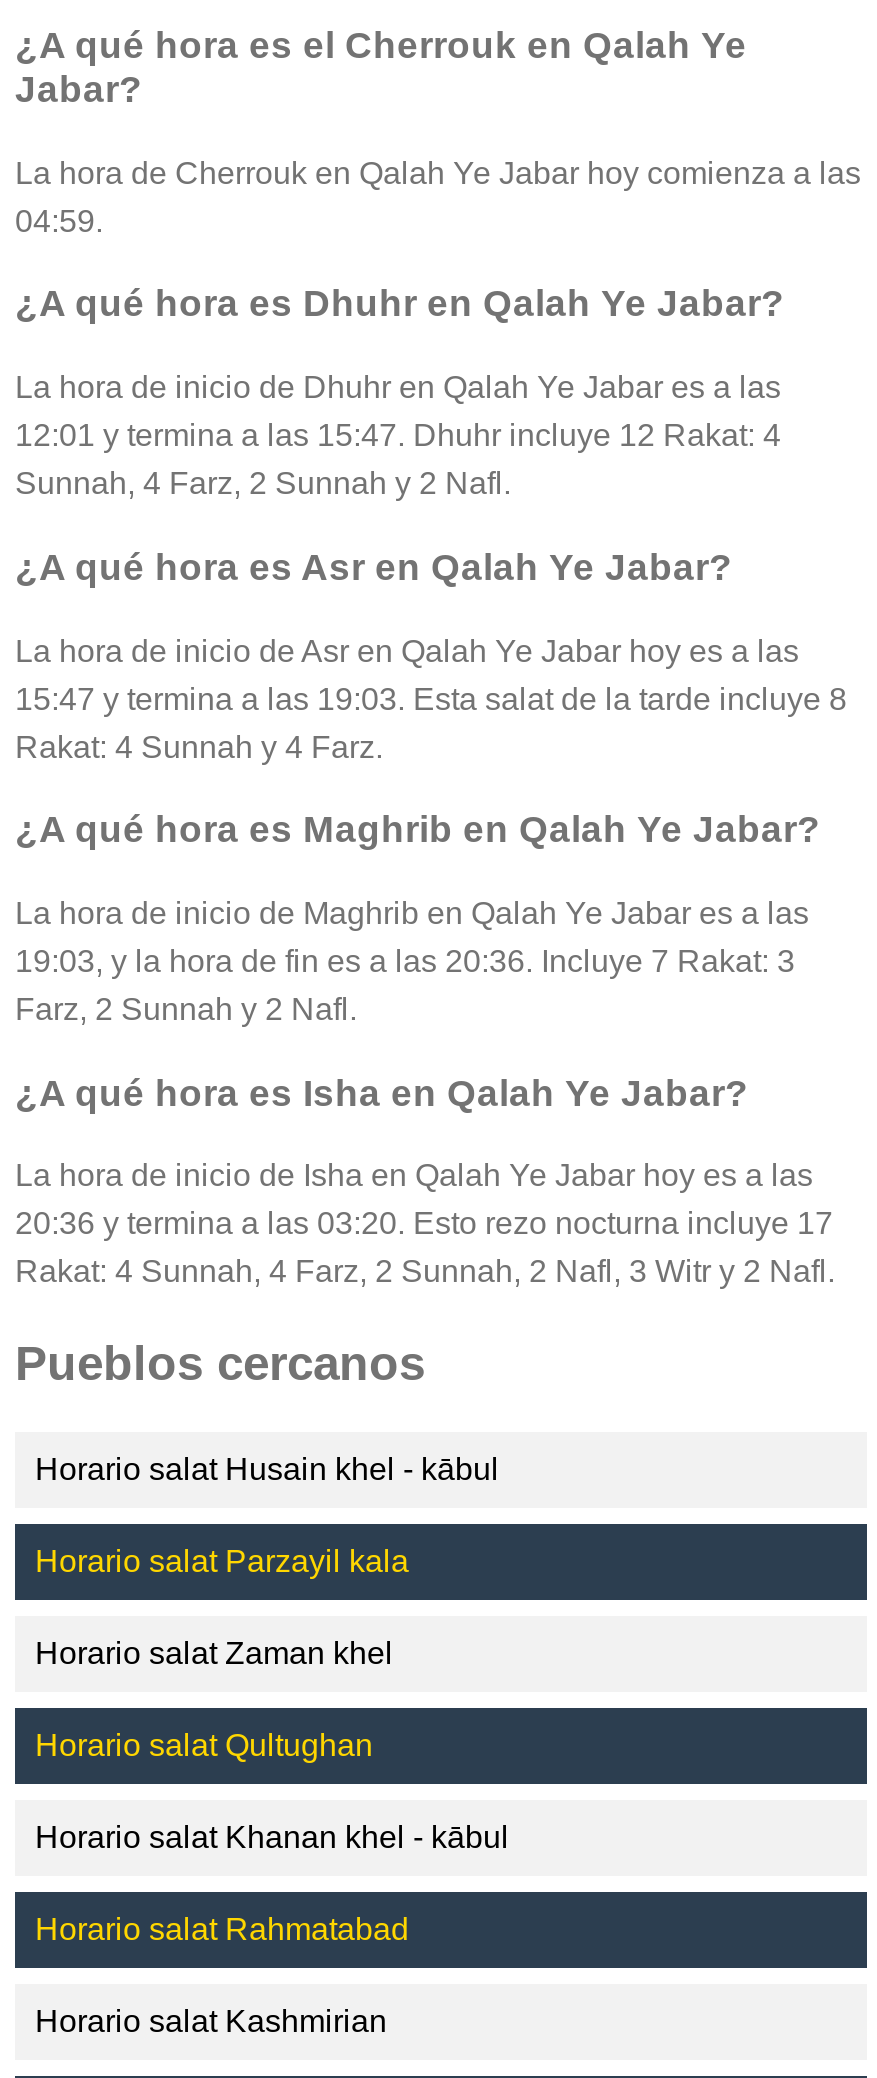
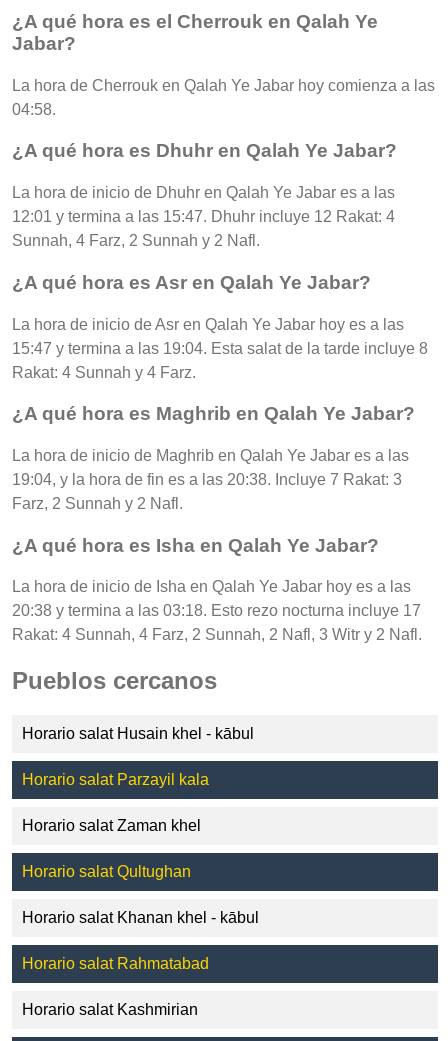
- 04:59.
+ 04:58.

- 15:47 y termina a las 19:03. Esta salat de la tarde incluye 8
+ 15:47 y termina a las 19:04. Esta salat de la tarde incluye 8

- 19:03, y la hora de fin es a las 20:36. Incluye 7 Rakat: 3
+ 19:04, y la hora de fin es a las 20:38. Incluye 7 Rakat: 3

- 20:36 y termina a las 03:20. Esto rezo nocturna incluye 17
+ 20:38 y termina a las 03:18. Esto rezo nocturna incluye 17
